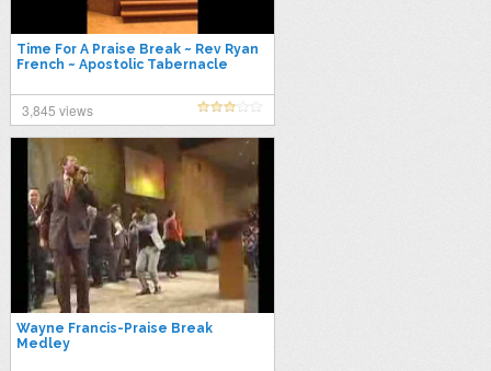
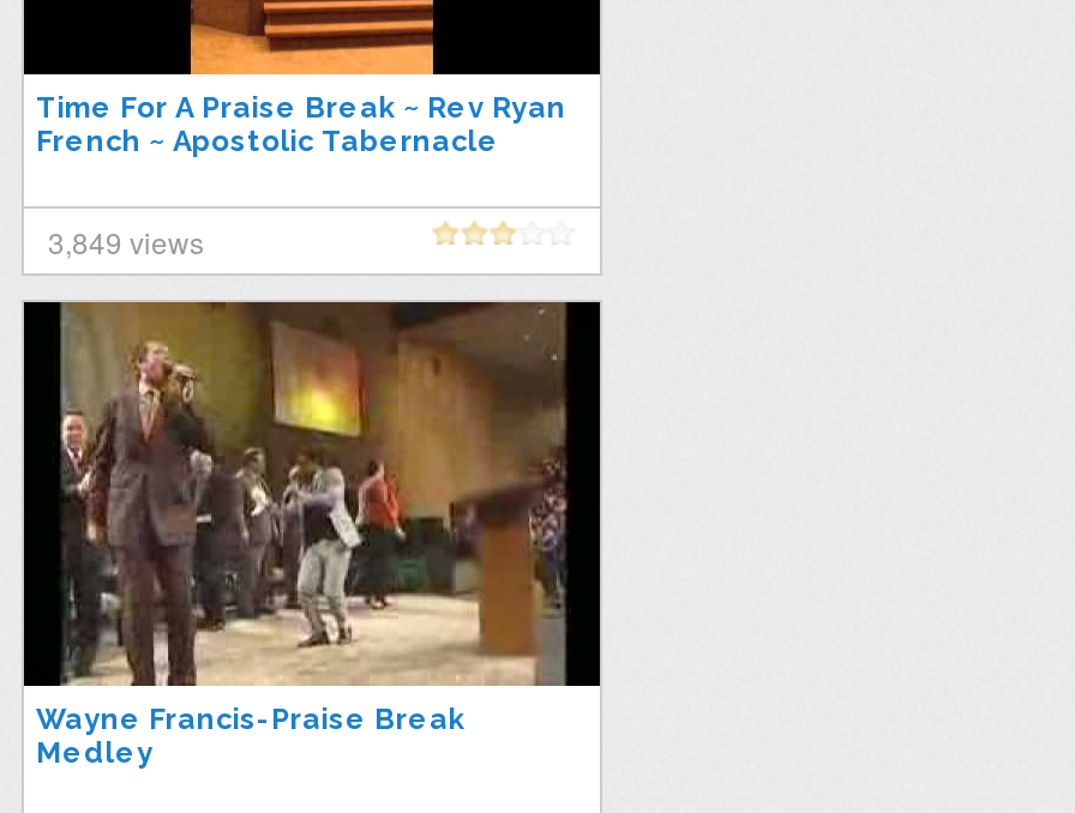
- 3,845 views
+ 3,849 views
